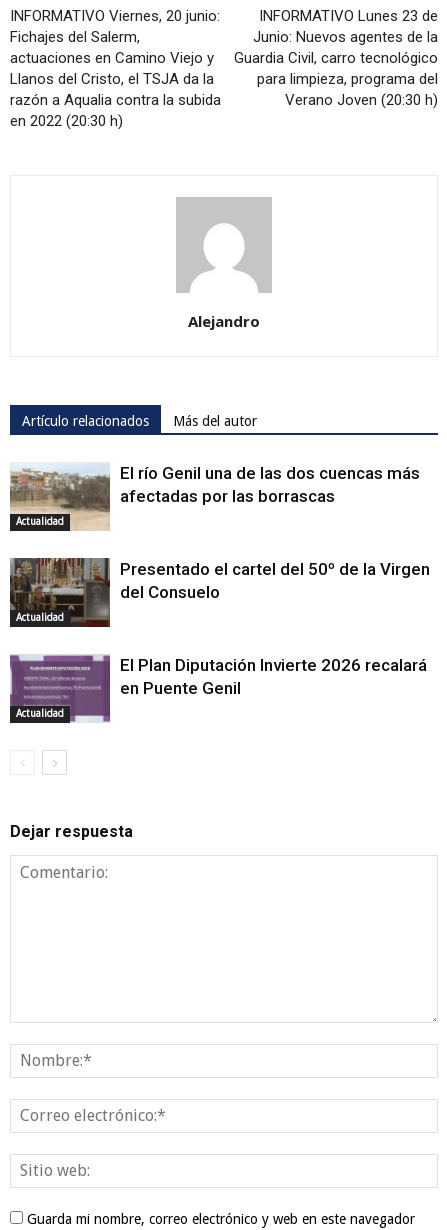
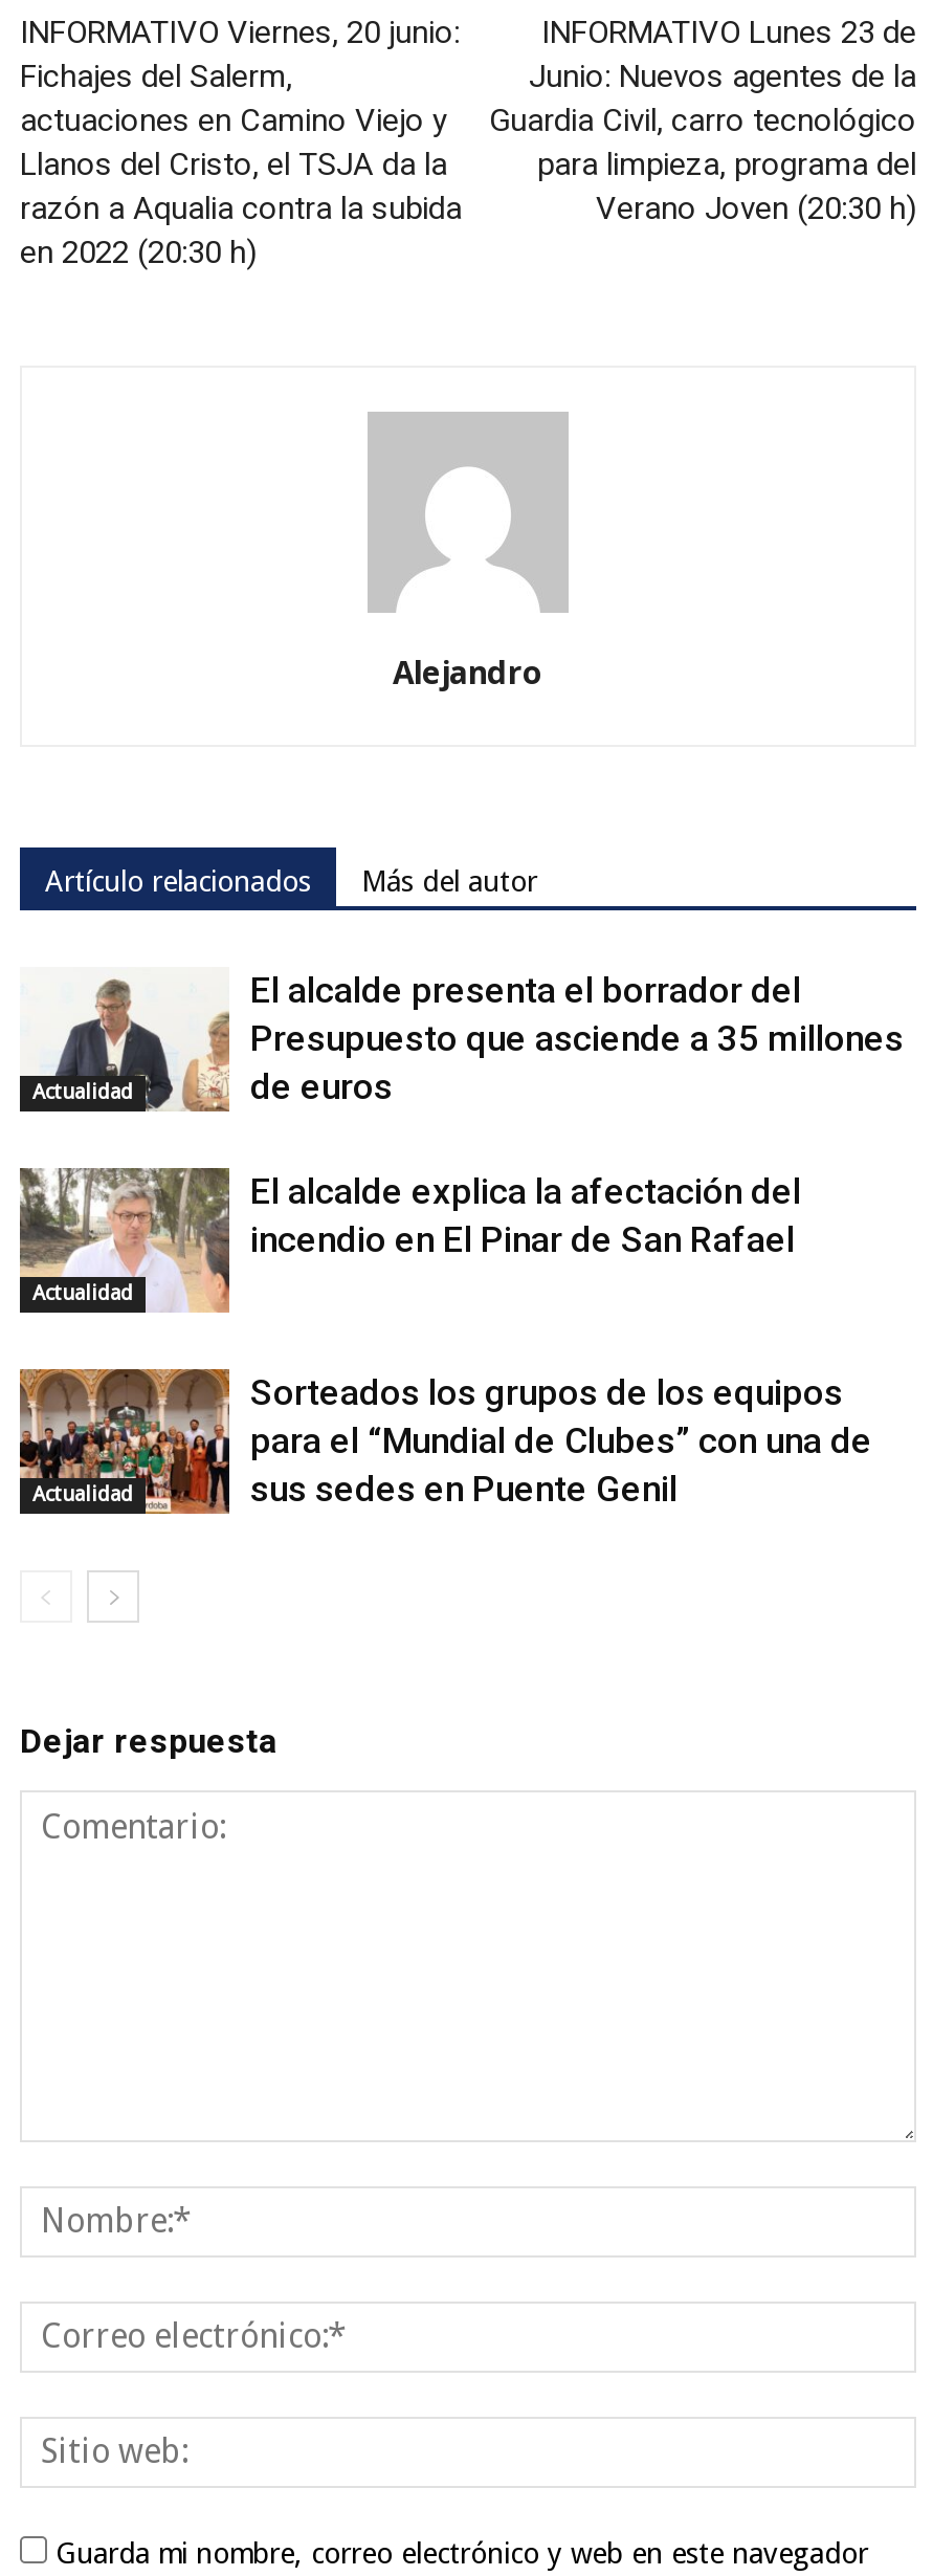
- [image]
- El río Genil una de las dos cuencas más
- afectadas por las borrascas
+ [image]
+ El alcalde presenta el borrador del
+ Presupuesto que asciende a 35 millones
+ de euros

- [image]
- Presentado el cartel del 50º de la Virgen
- del Consuelo
+ [image]
+ El alcalde explica la afectación del
+ incendio en El Pinar de San Rafael

- [image]
- El Plan Diputación Invierte 2026 recalará
- en Puente Genil
+ [image]
+ Sorteados los grupos de los equipos
+ para el “Mundial de Clubes” con una de
+ sus sedes en Puente Genil
